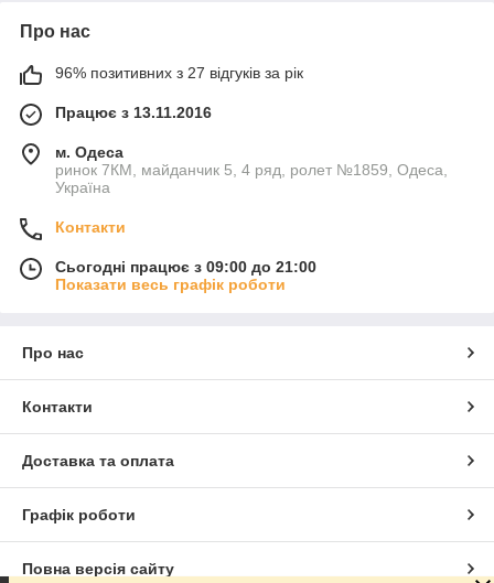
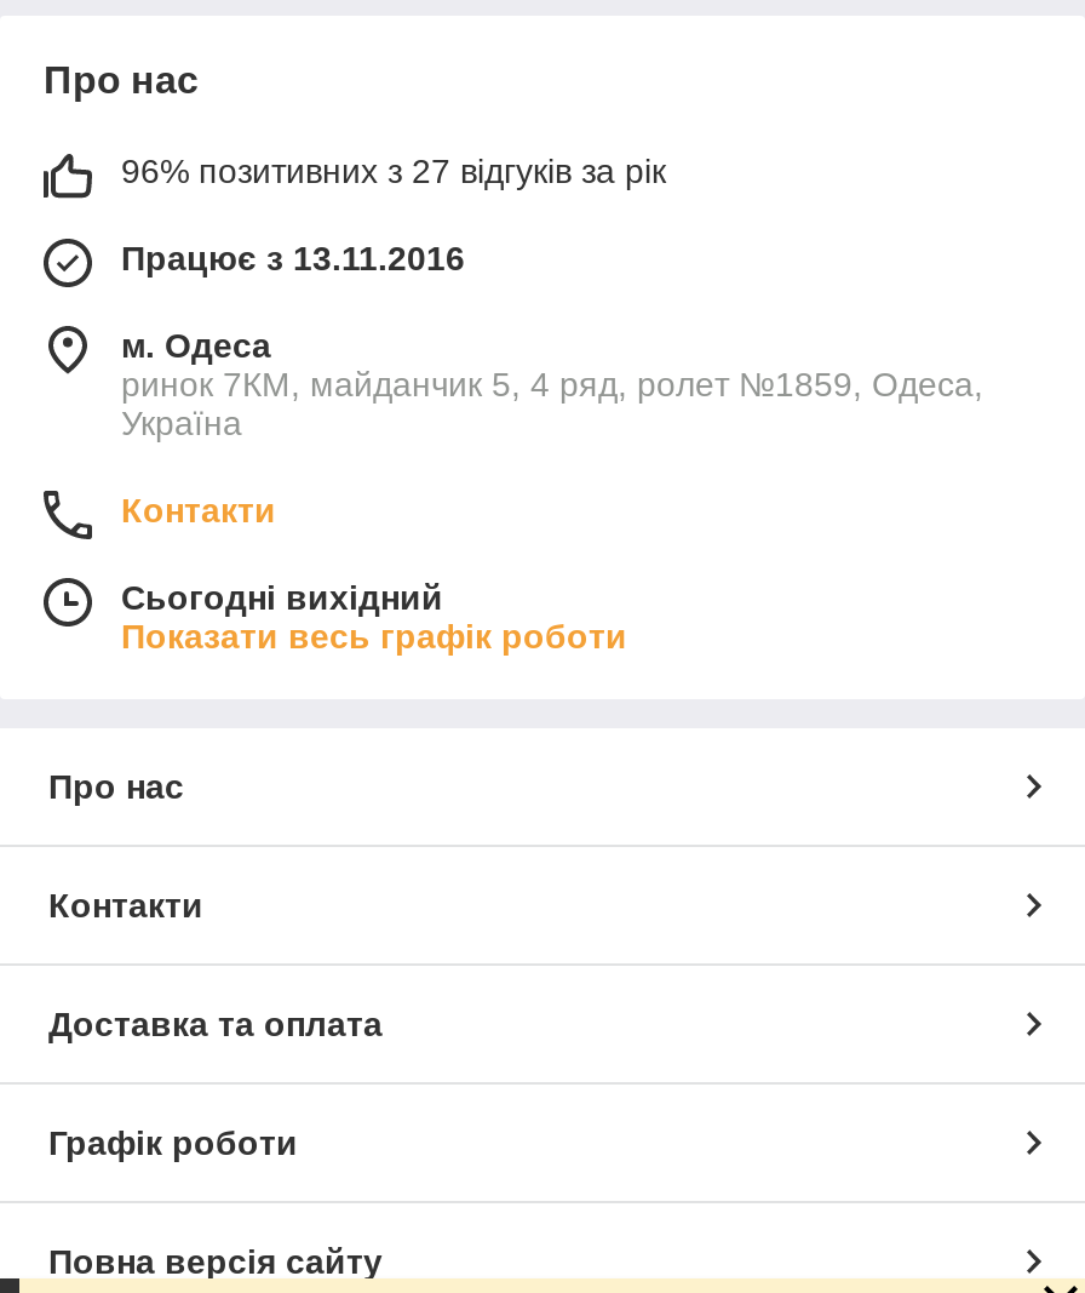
- Сьогодні працює з 09:00 до 21:00
+ Сьогодні вихідний
